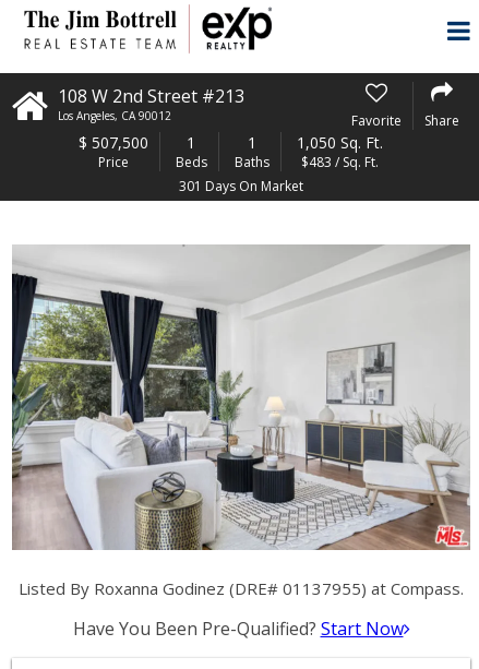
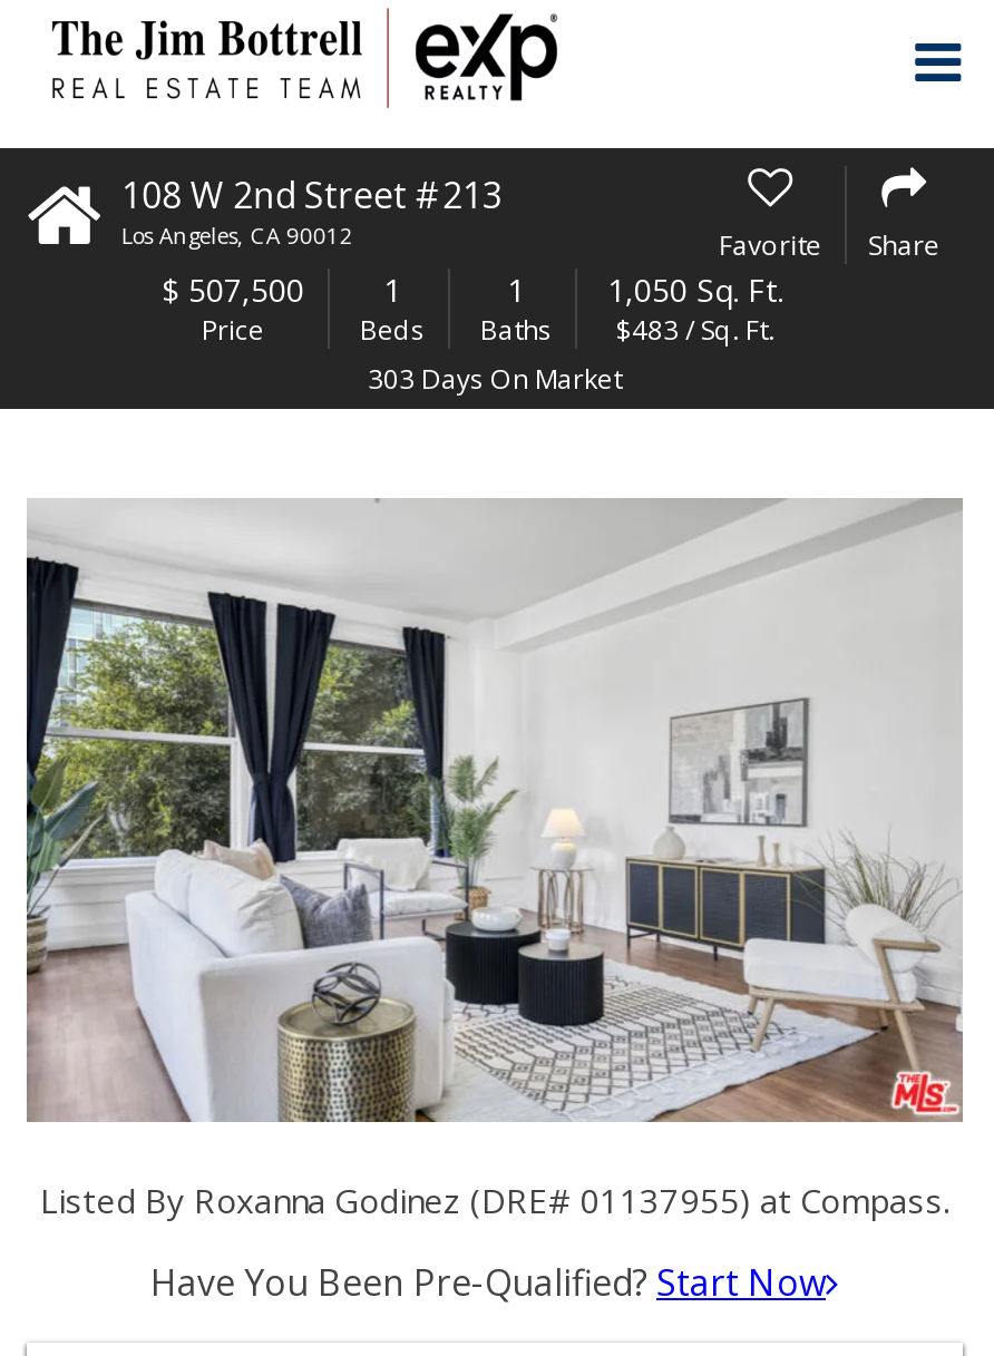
- 301 Days On Market
+ 303 Days On Market
